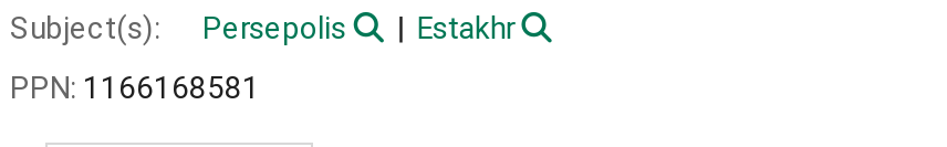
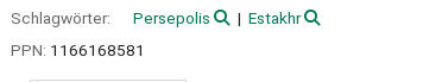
- Subject(s):
+ Schlagwörter:
